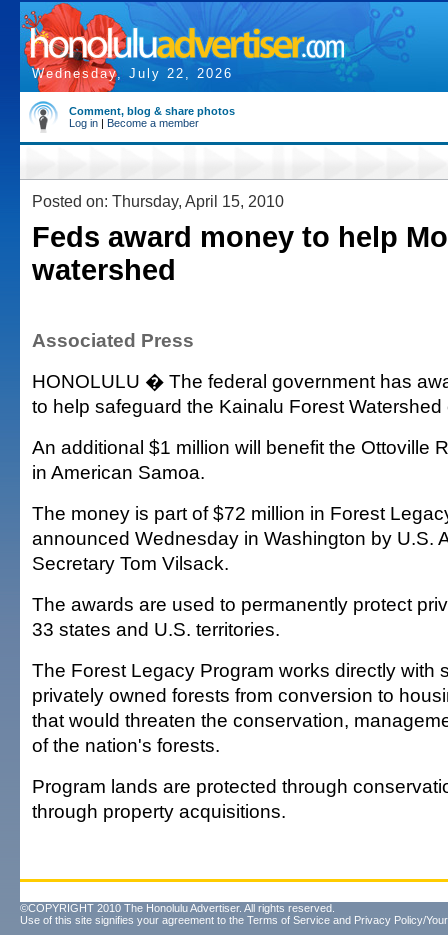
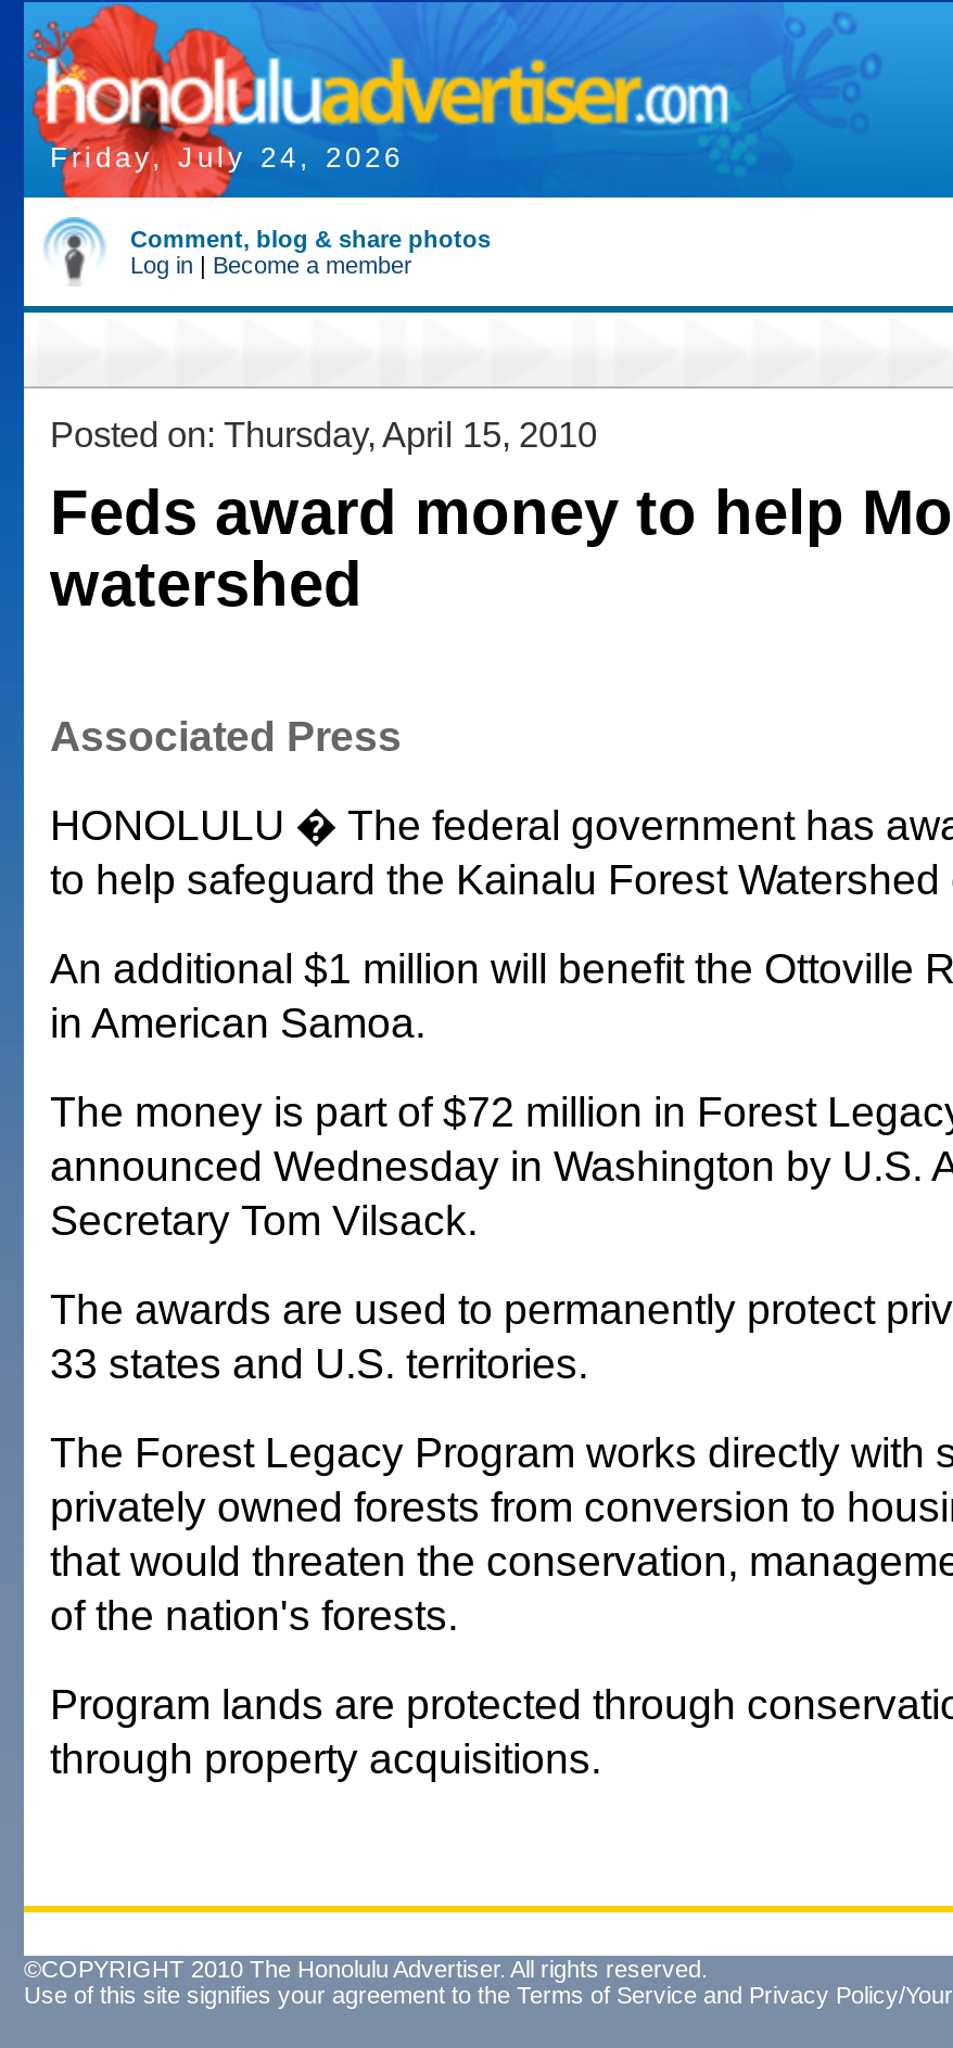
- Wednesday, July 22, 2026
+ Friday, July 24, 2026
